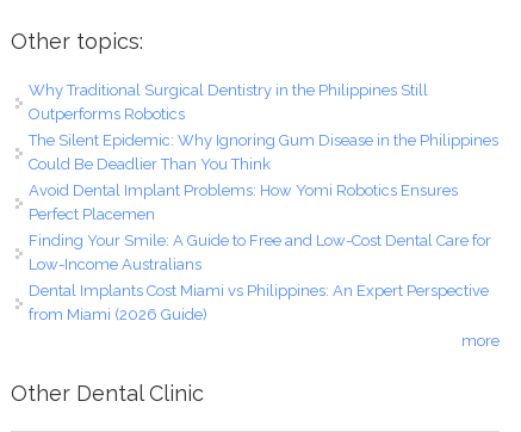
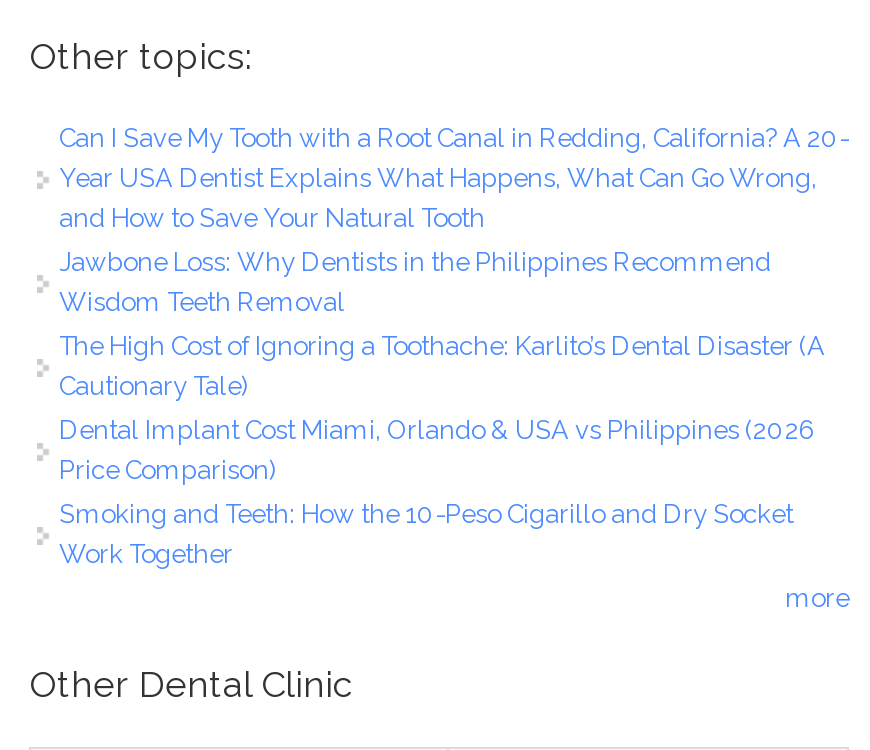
- Why Traditional Surgical Dentistry in the Philippines Still
- Outperforms Robotics
+ Can I Save My Tooth with a Root Canal in Redding, California? A 20-
+ Year USA Dentist Explains What Happens, What Can Go Wrong,
+ and How to Save Your Natural Tooth

- The Silent Epidemic: Why Ignoring Gum Disease in the Philippines
- Could Be Deadlier Than You Think
+ Jawbone Loss: Why Dentists in the Philippines Recommend
+ Wisdom Teeth Removal

- Avoid Dental Implant Problems: How Yomi Robotics Ensures
- Perfect Placemen
+ The High Cost of Ignoring a Toothache: Karlito’s Dental Disaster (A
+ Cautionary Tale)

- Finding Your Smile: A Guide to Free and Low-Cost Dental Care for
- Low-Income Australians
+ Dental Implant Cost Miami, Orlando & USA vs Philippines (2026
+ Price Comparison)

- Dental Implants Cost Miami vs Philippines: An Expert Perspective
- from Miami (2026 Guide)
+ Smoking and Teeth: How the 10-Peso Cigarillo and Dry Socket
+ Work Together
